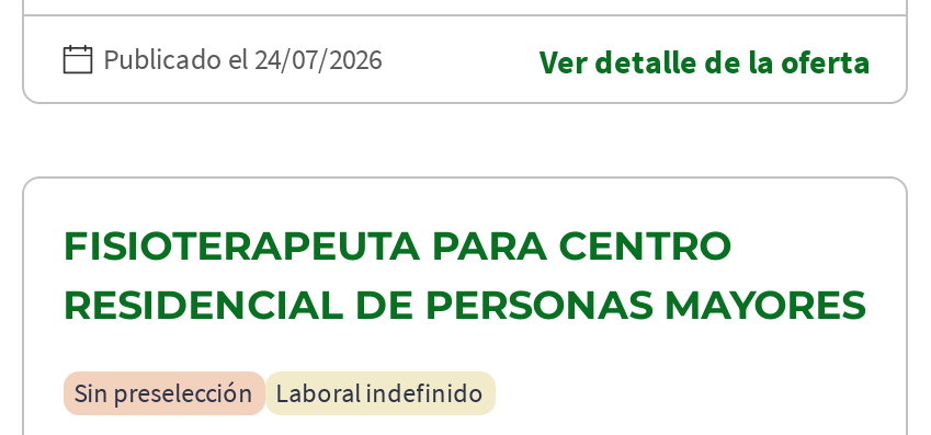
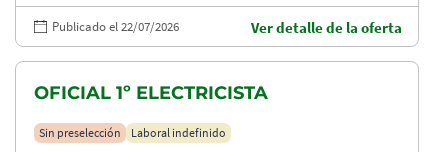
- Publicado el 24/07/2026
+ Publicado el 22/07/2026

- FISIOTERAPEUTA PARA CENTRO
- RESIDENCIAL DE PERSONAS MAYORES
+ OFICIAL 1º ELECTRICISTA
